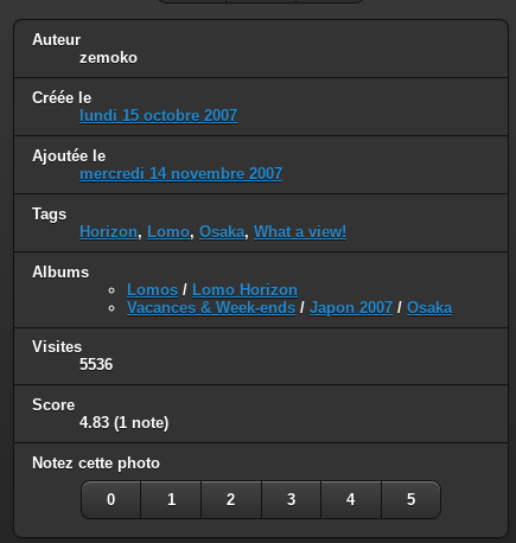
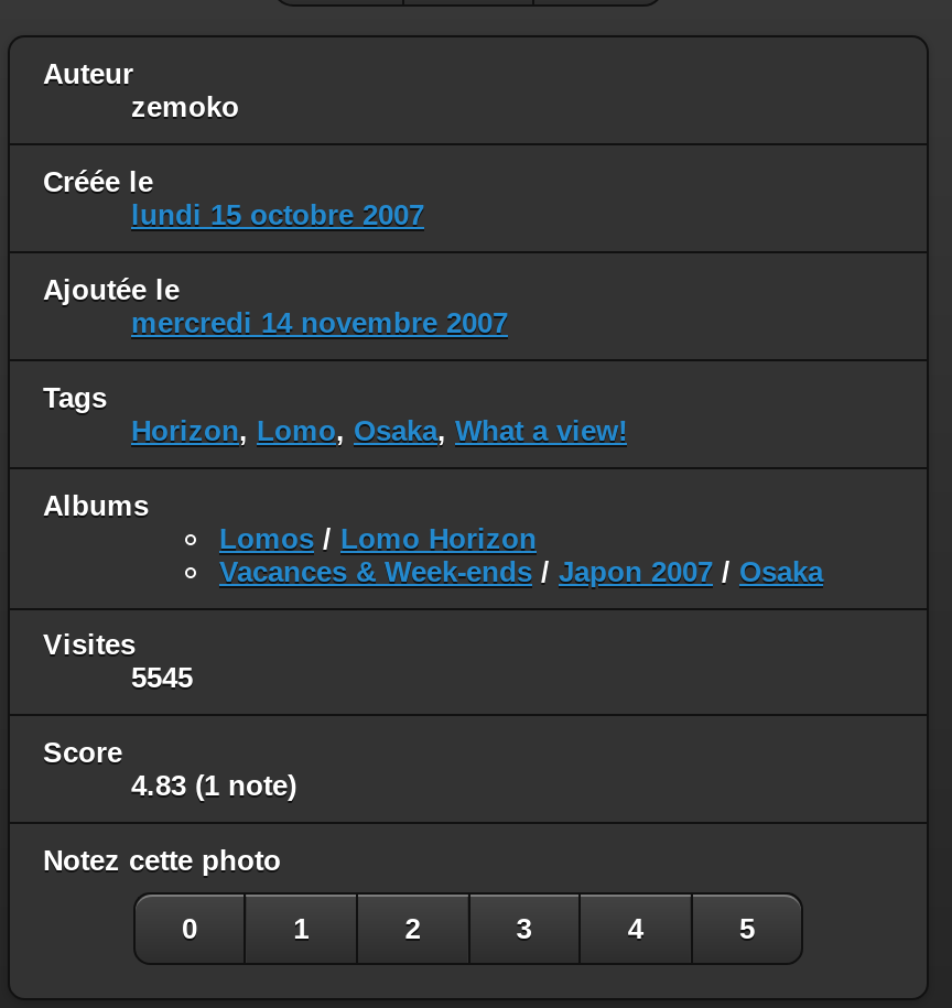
- 5536
+ 5545
